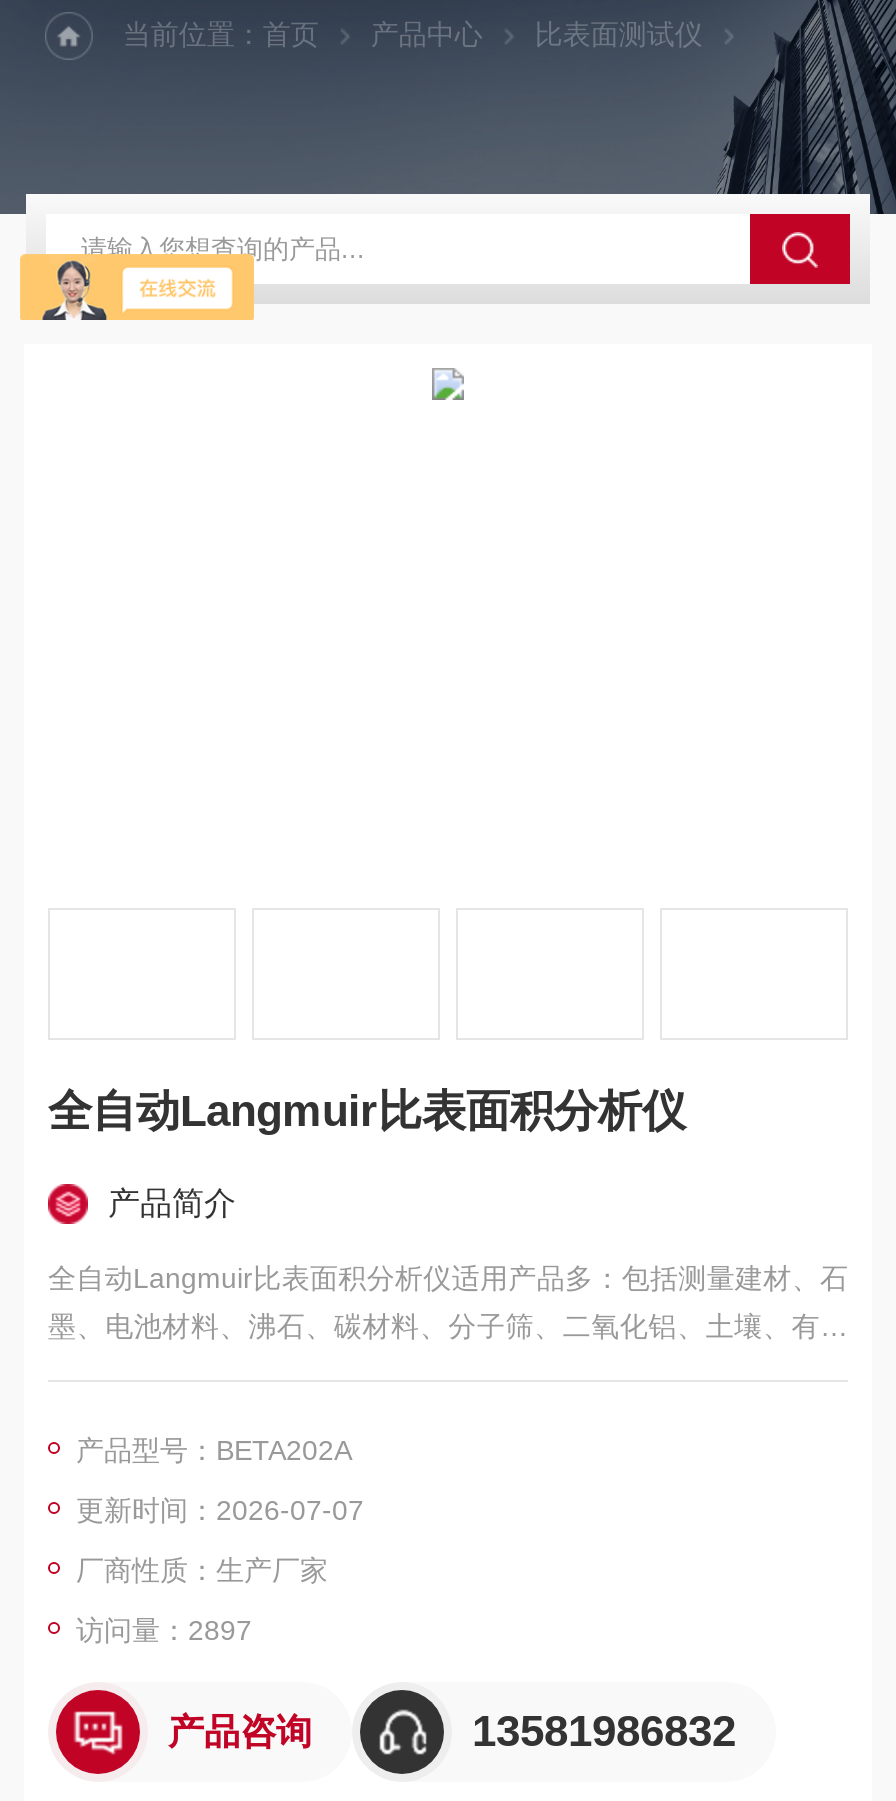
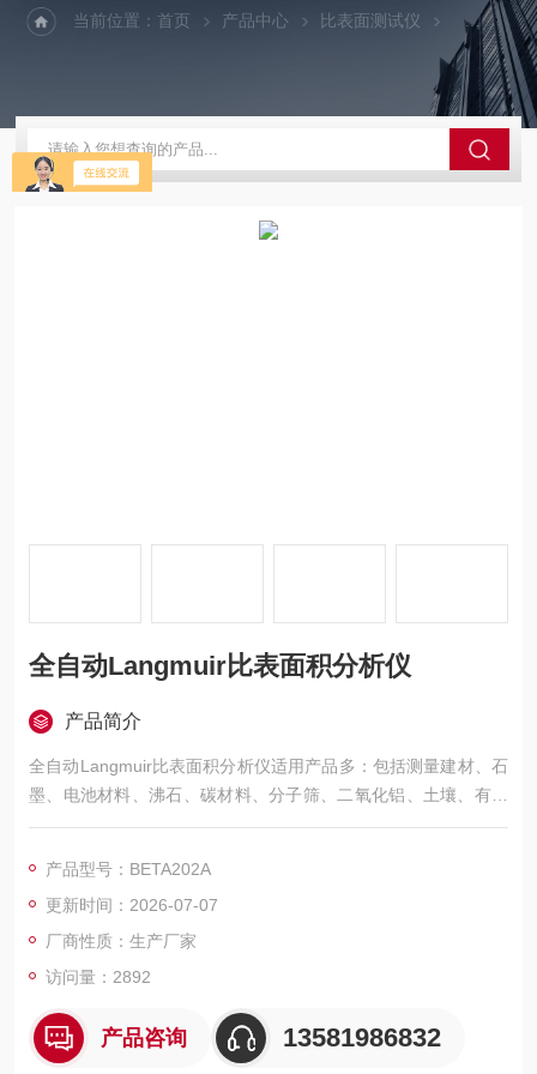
- 访问量：2897
+ 访问量：2892
